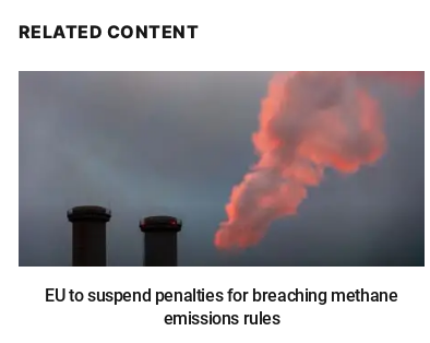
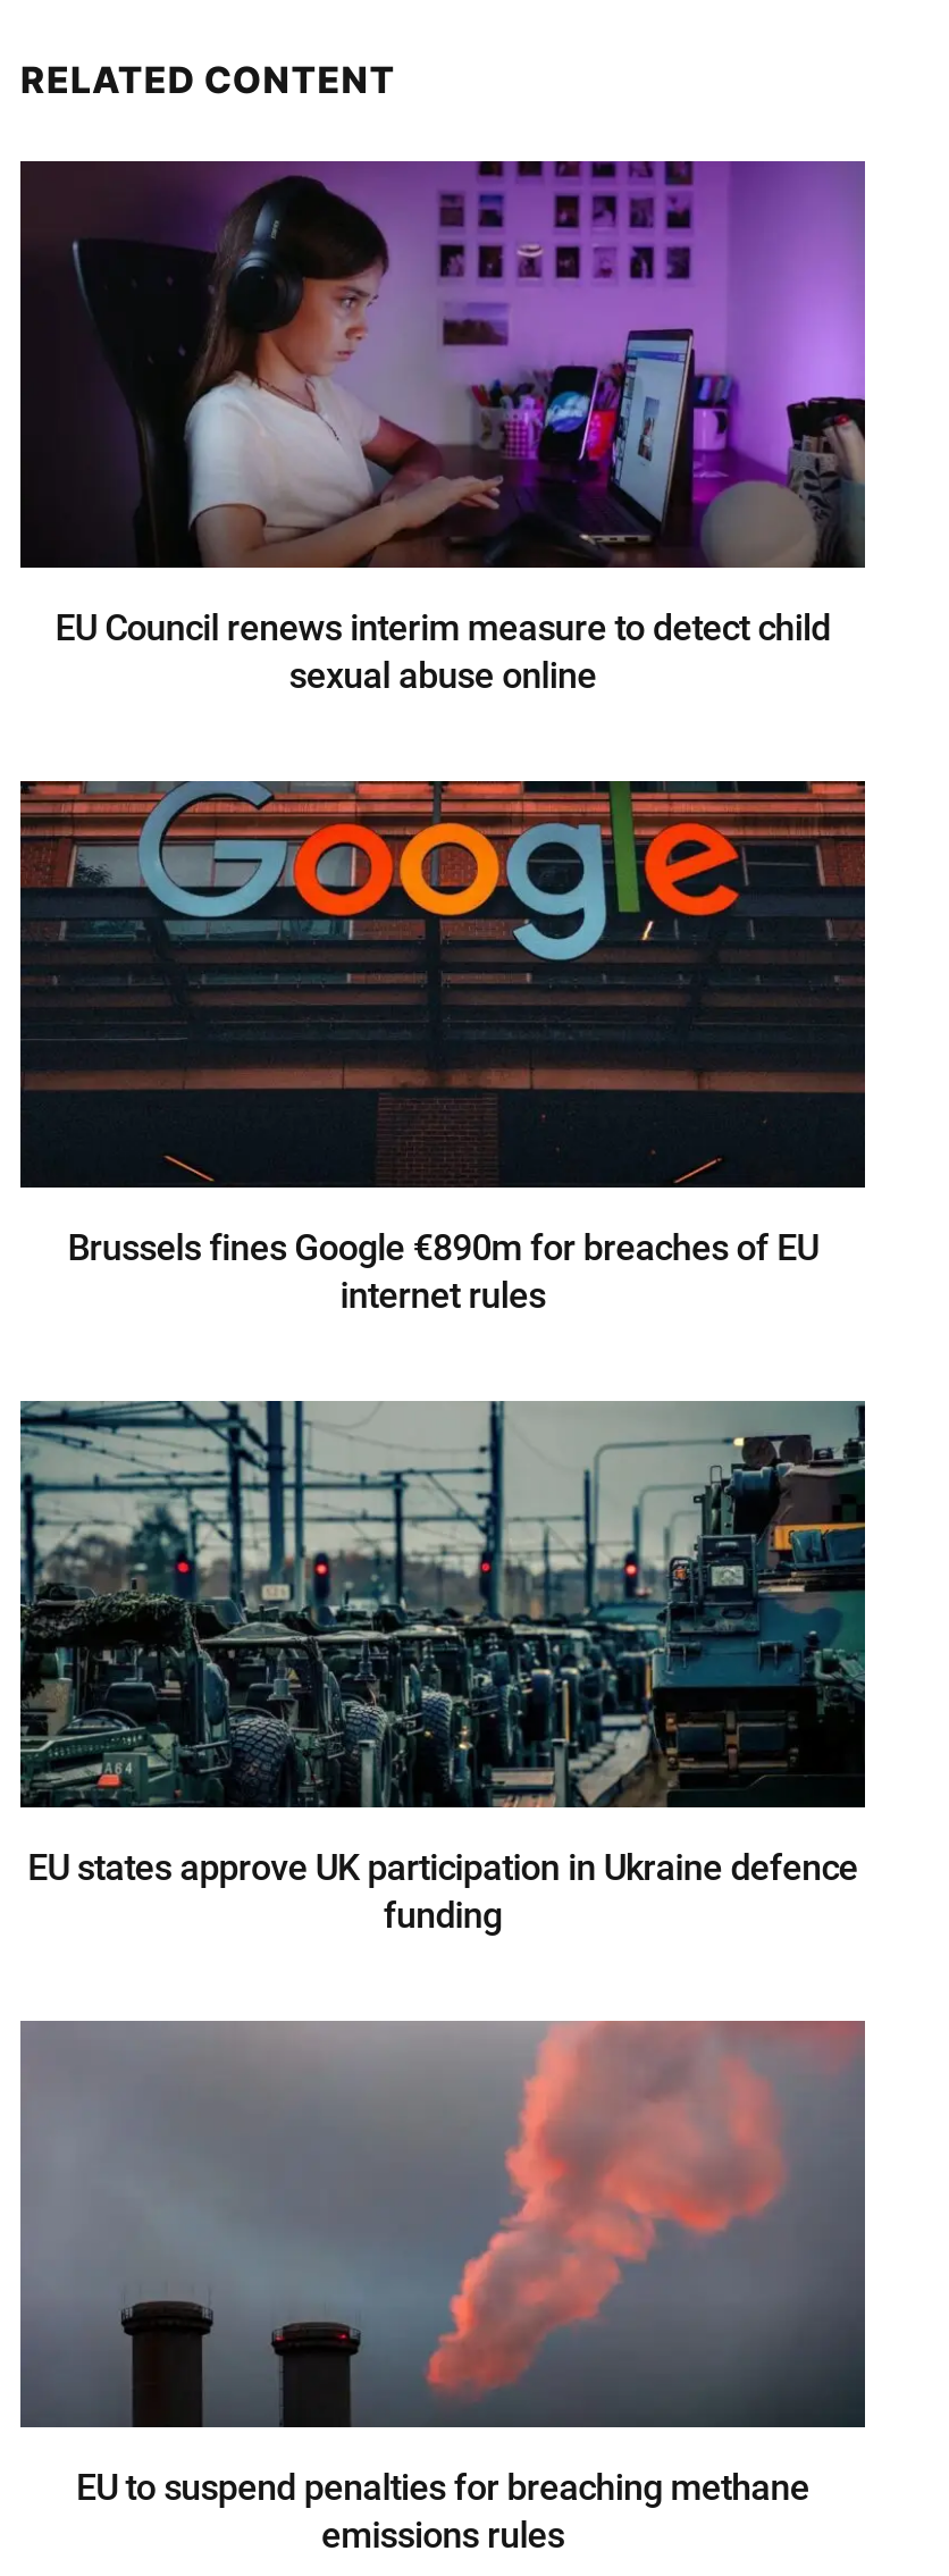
+ [image]
+ EU Council renews interim measure to detect child
+ sexual abuse online

+ [image]
+ Brussels fines Google €890m for breaches of EU
+ internet rules

+ [image]
+ EU states approve UK participation in Ukraine defence
+ funding
